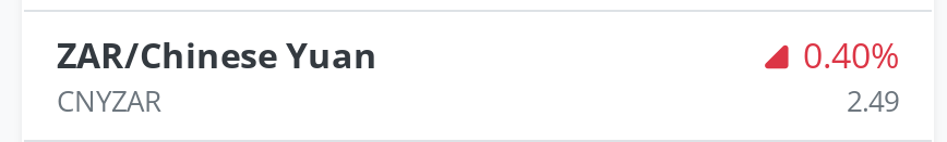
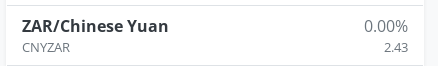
- 0.40%
+ 0.00%

- 2.49
+ 2.43
